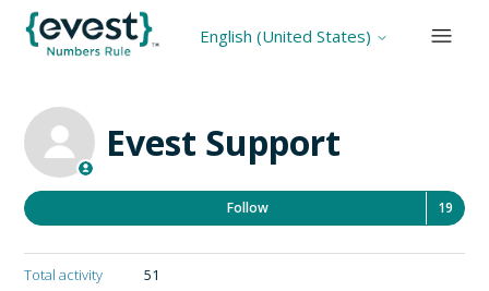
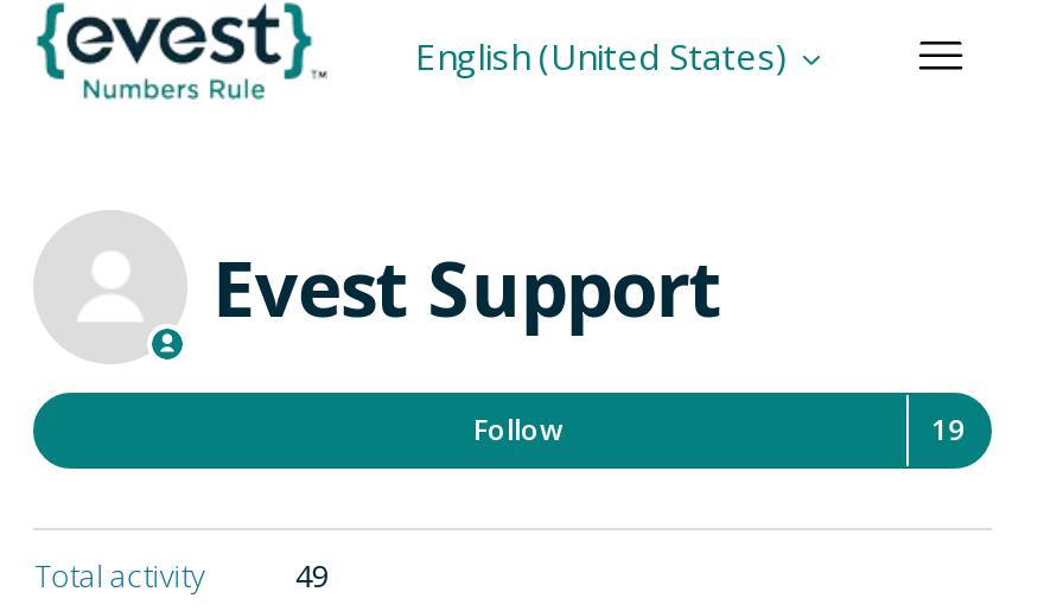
- 51
+ 49
